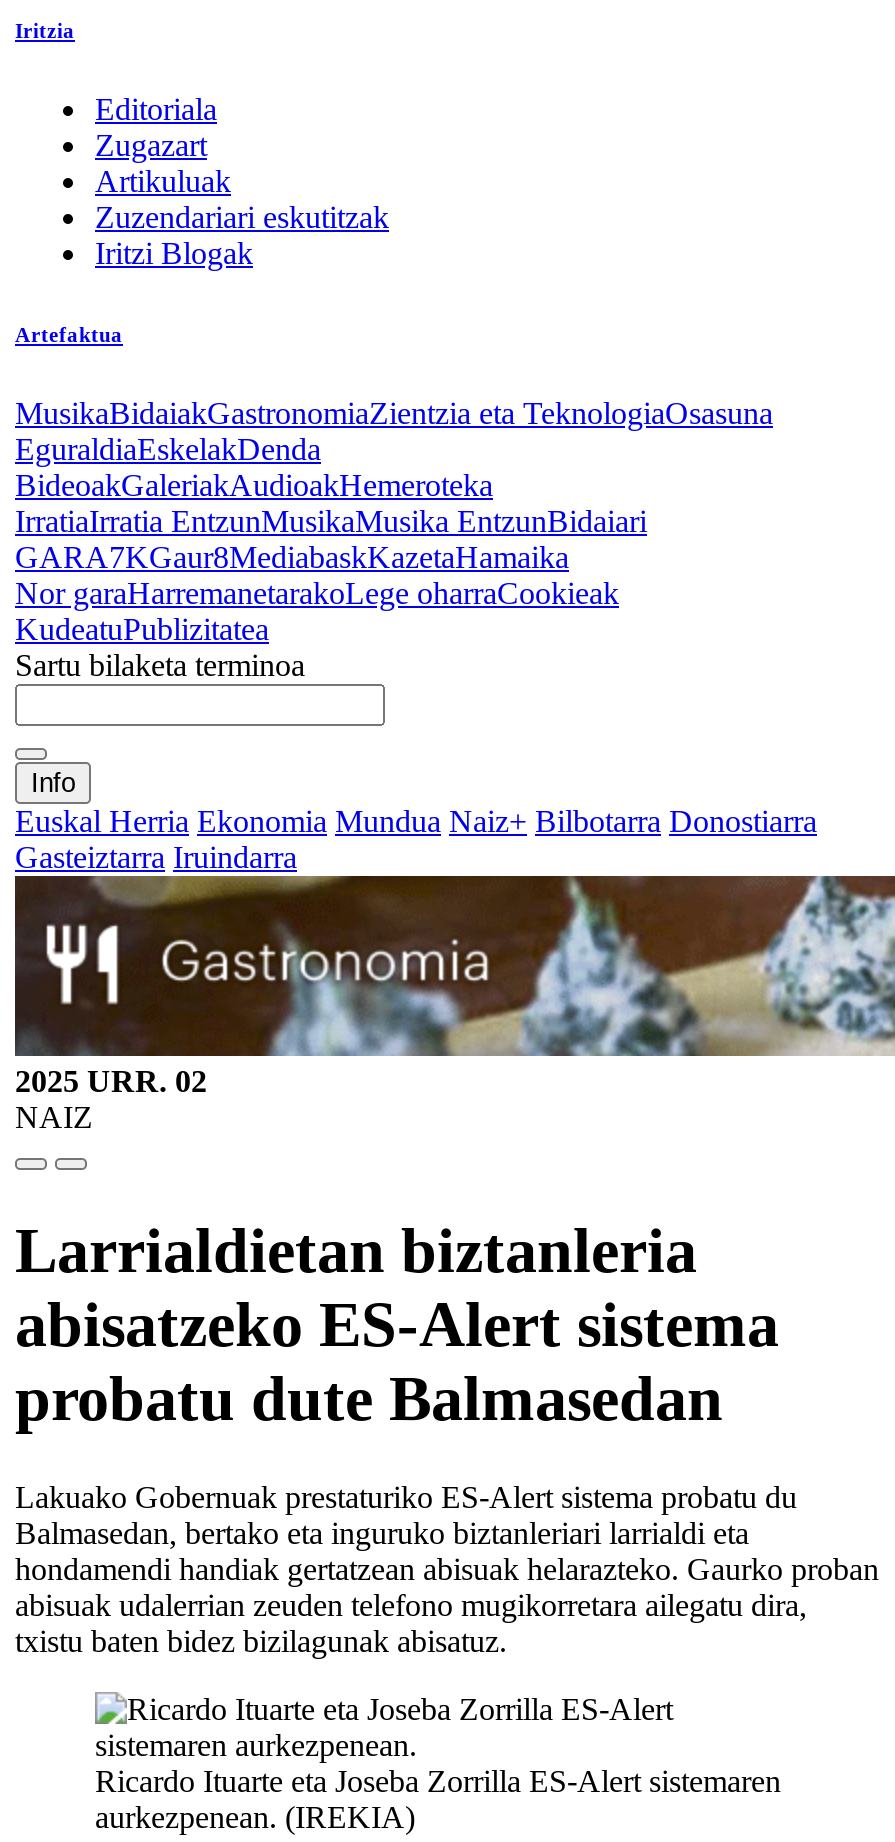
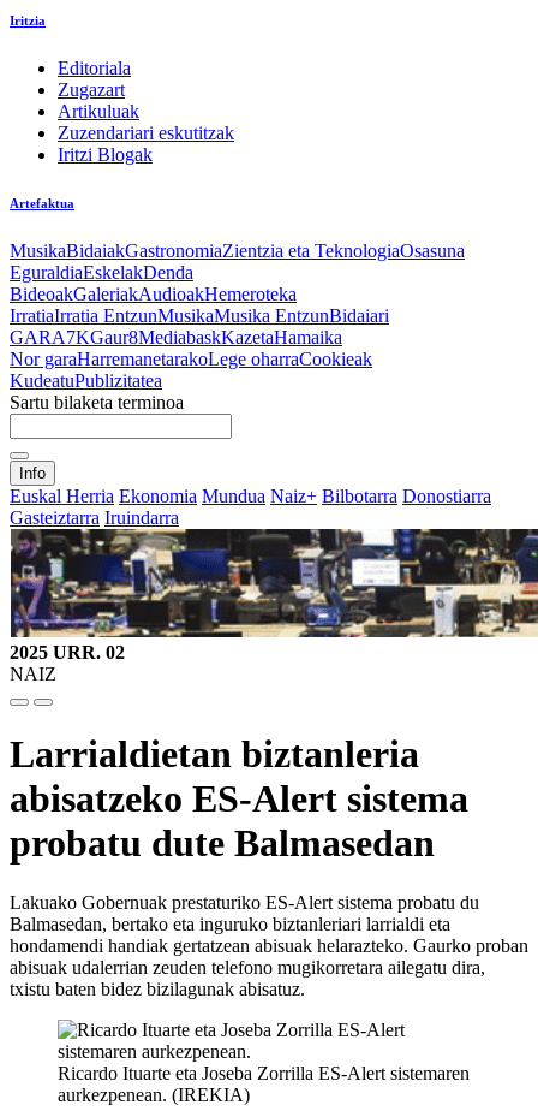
- [image]
+ [image]
